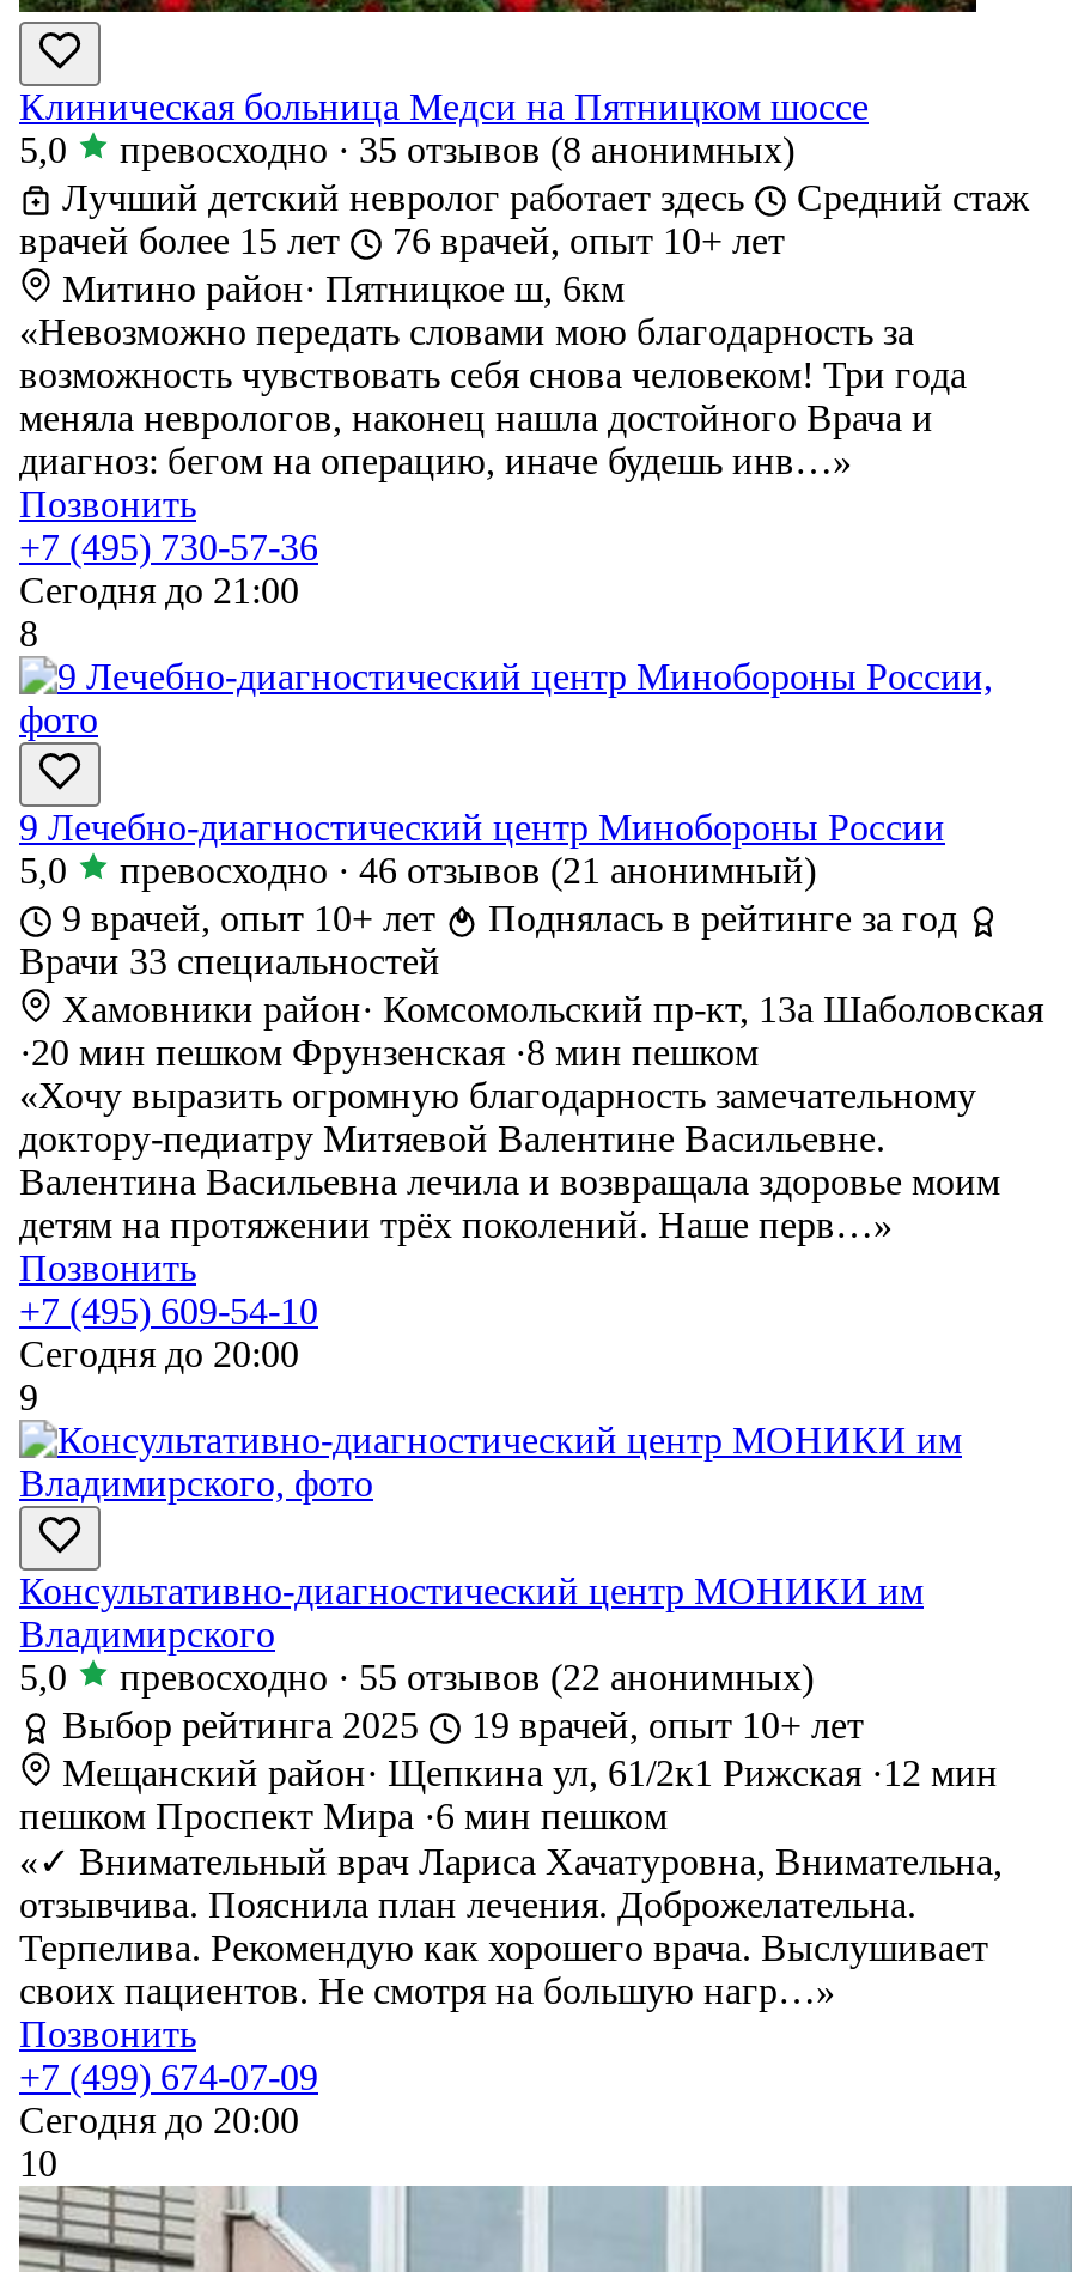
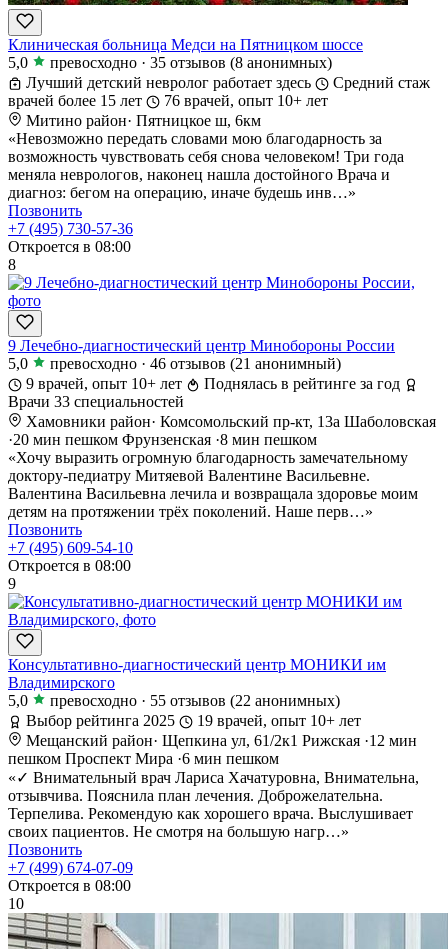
- Сегодня до 21:00
+ Откроется в 08:00

- Сегодня до 20:00
+ Откроется в 08:00

- Сегодня до 20:00
+ Откроется в 08:00
